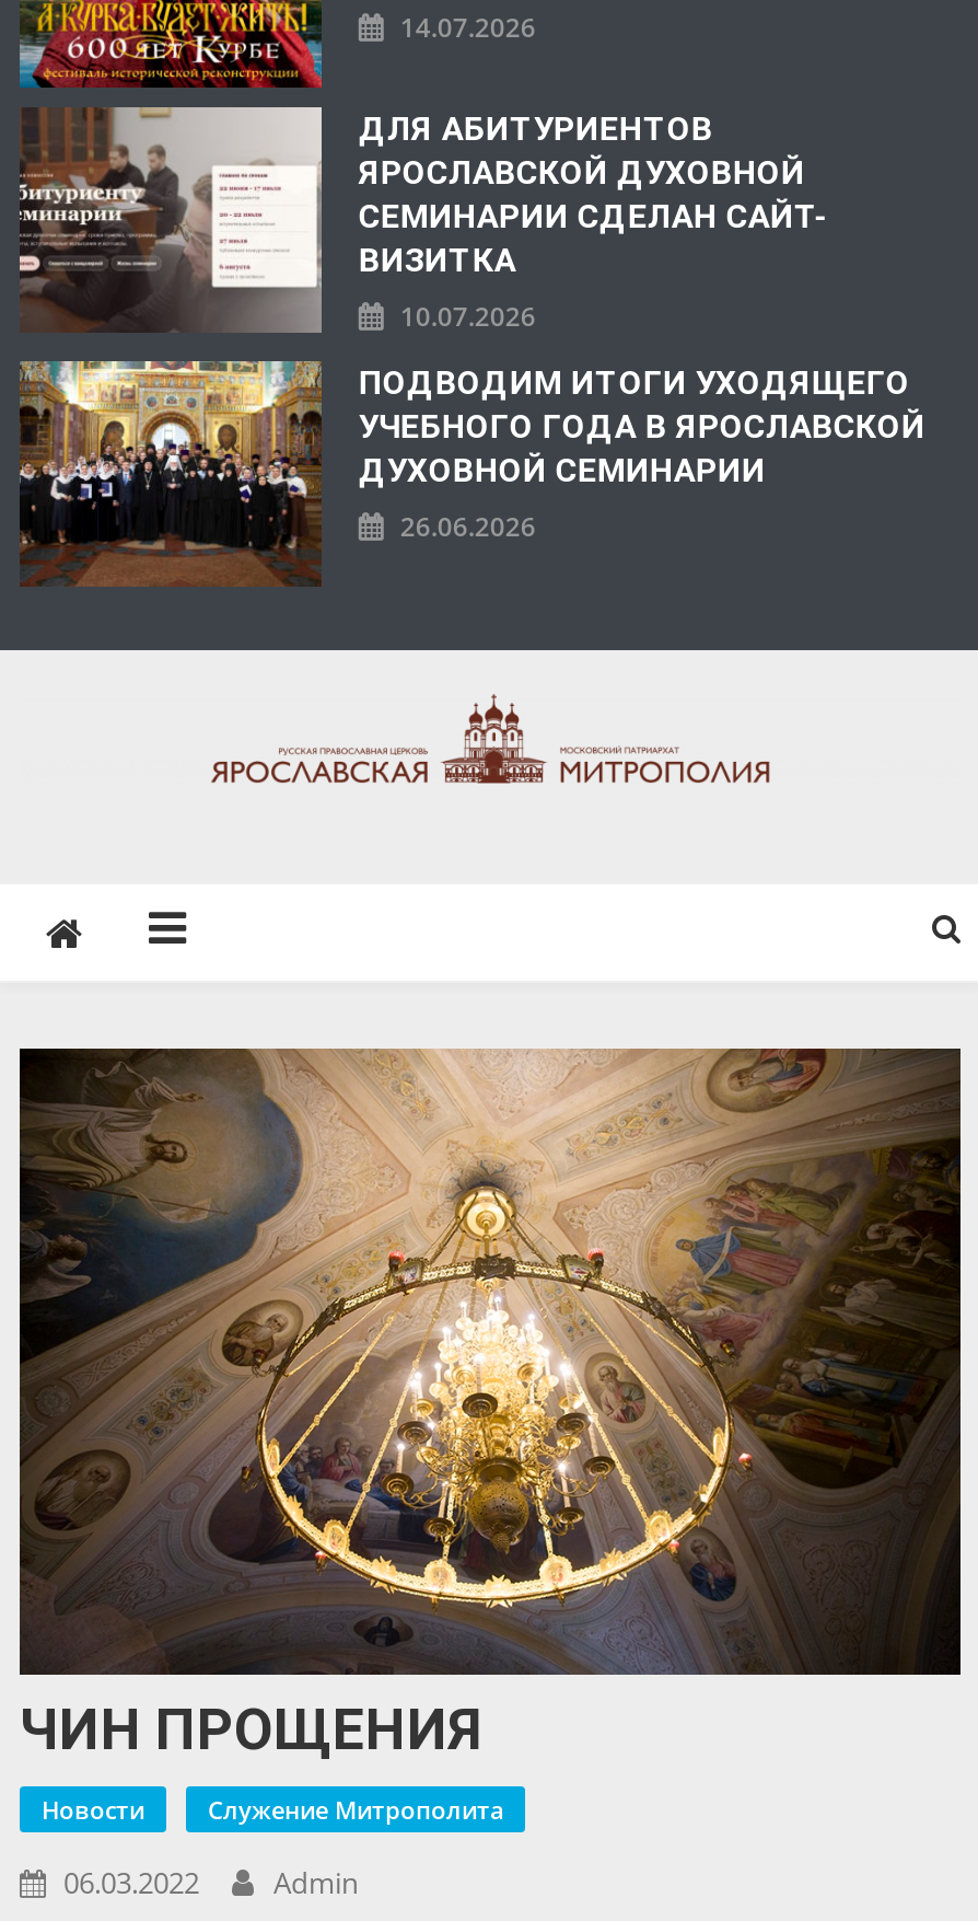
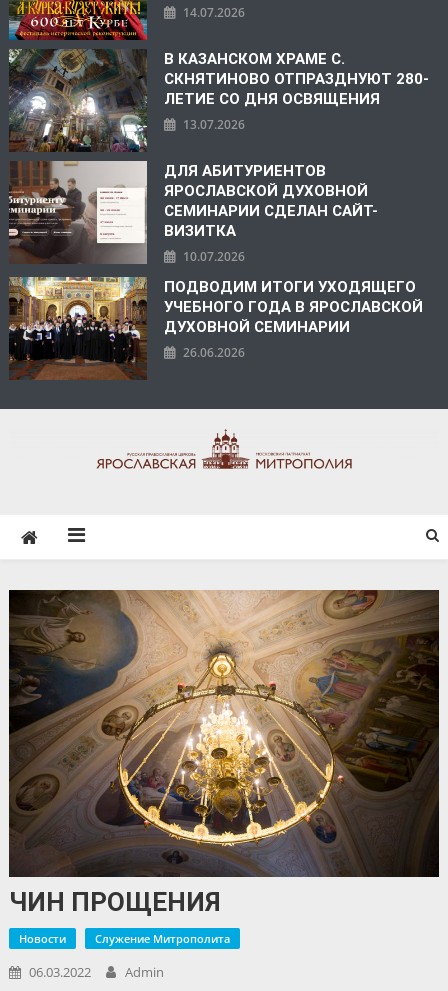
+ [image]
+ В КАЗАНСКОМ ХРАМЕ С.
+ СКНЯТИНОВО ОТПРАЗДНУЮТ 280-
+ ЛЕТИЕ СО ДНЯ ОСВЯЩЕНИЯ
+ 13.07.2026
